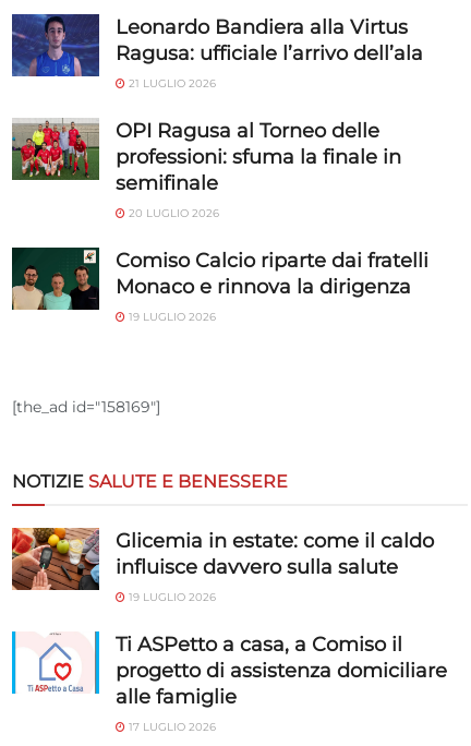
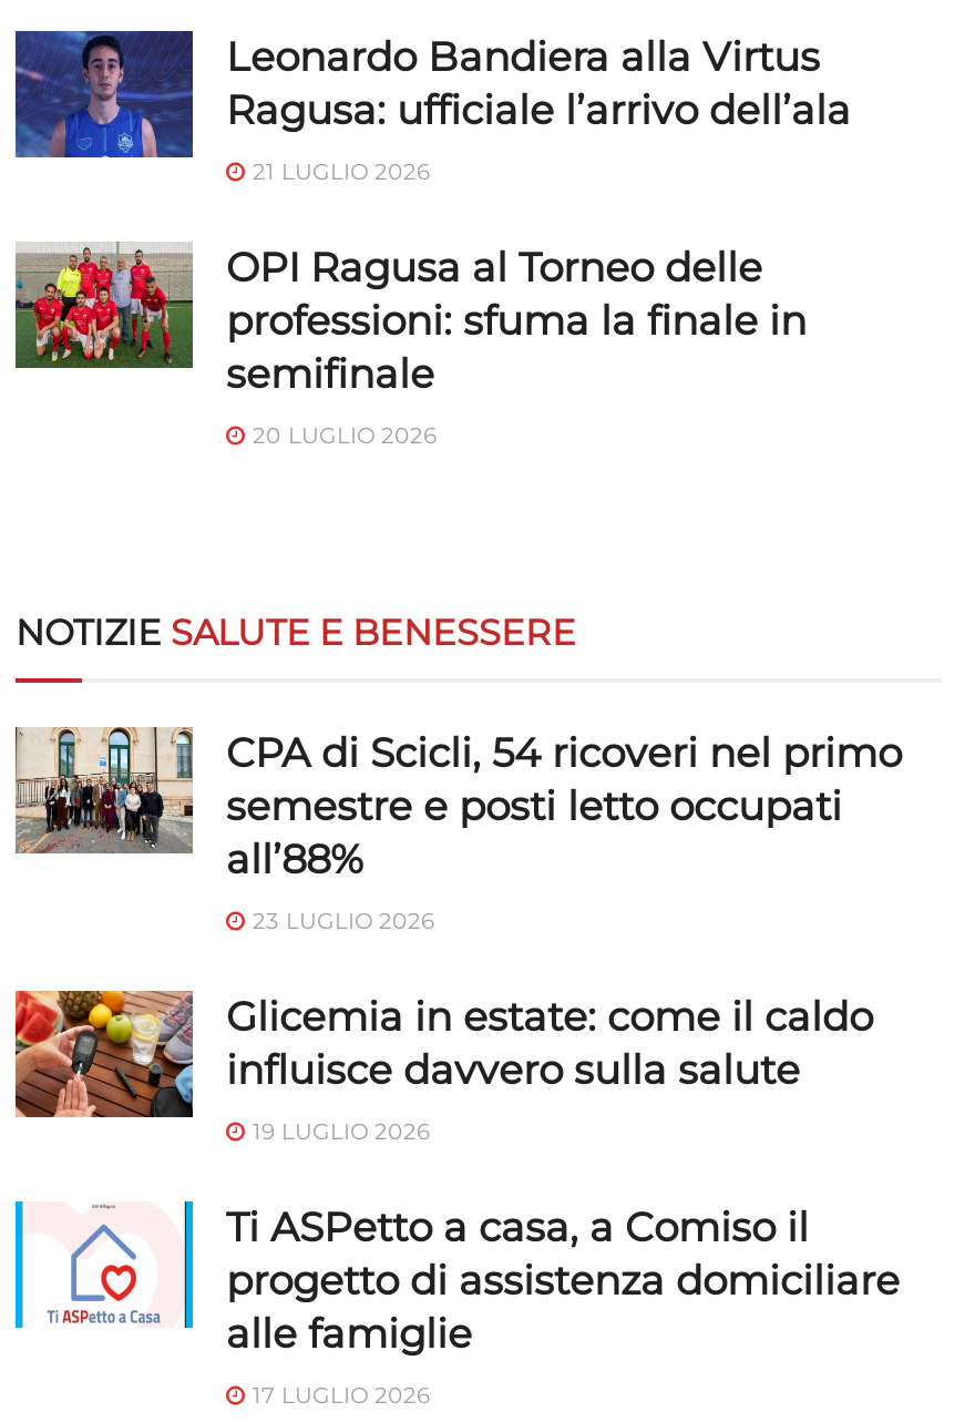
- [image]
- Comiso Calcio riparte dai fratelli
- Monaco e rinnova la dirigenza
- 19 LUGLIO 2026

- [the_ad id="158169"]

moved up: NOTIZIE SALUTE E BENESSERE

+ [image]
+ CPA di Scicli, 54 ricoveri nel primo
+ semestre e posti letto occupati
+ all’88%
+ 23 LUGLIO 2026
